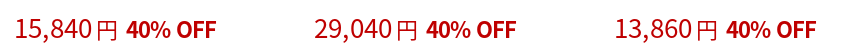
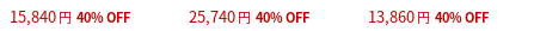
- 29,040 円 40% OFF
+ 25,740 円 40% OFF
